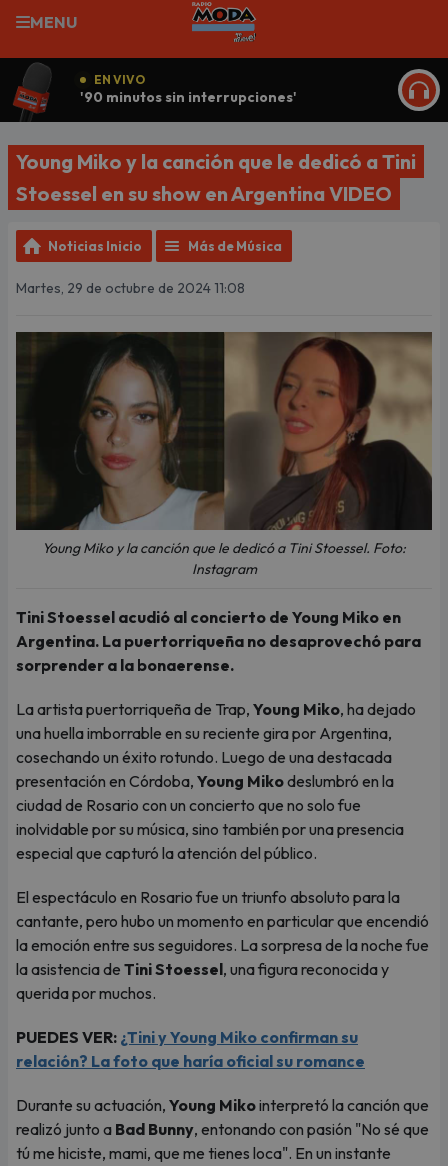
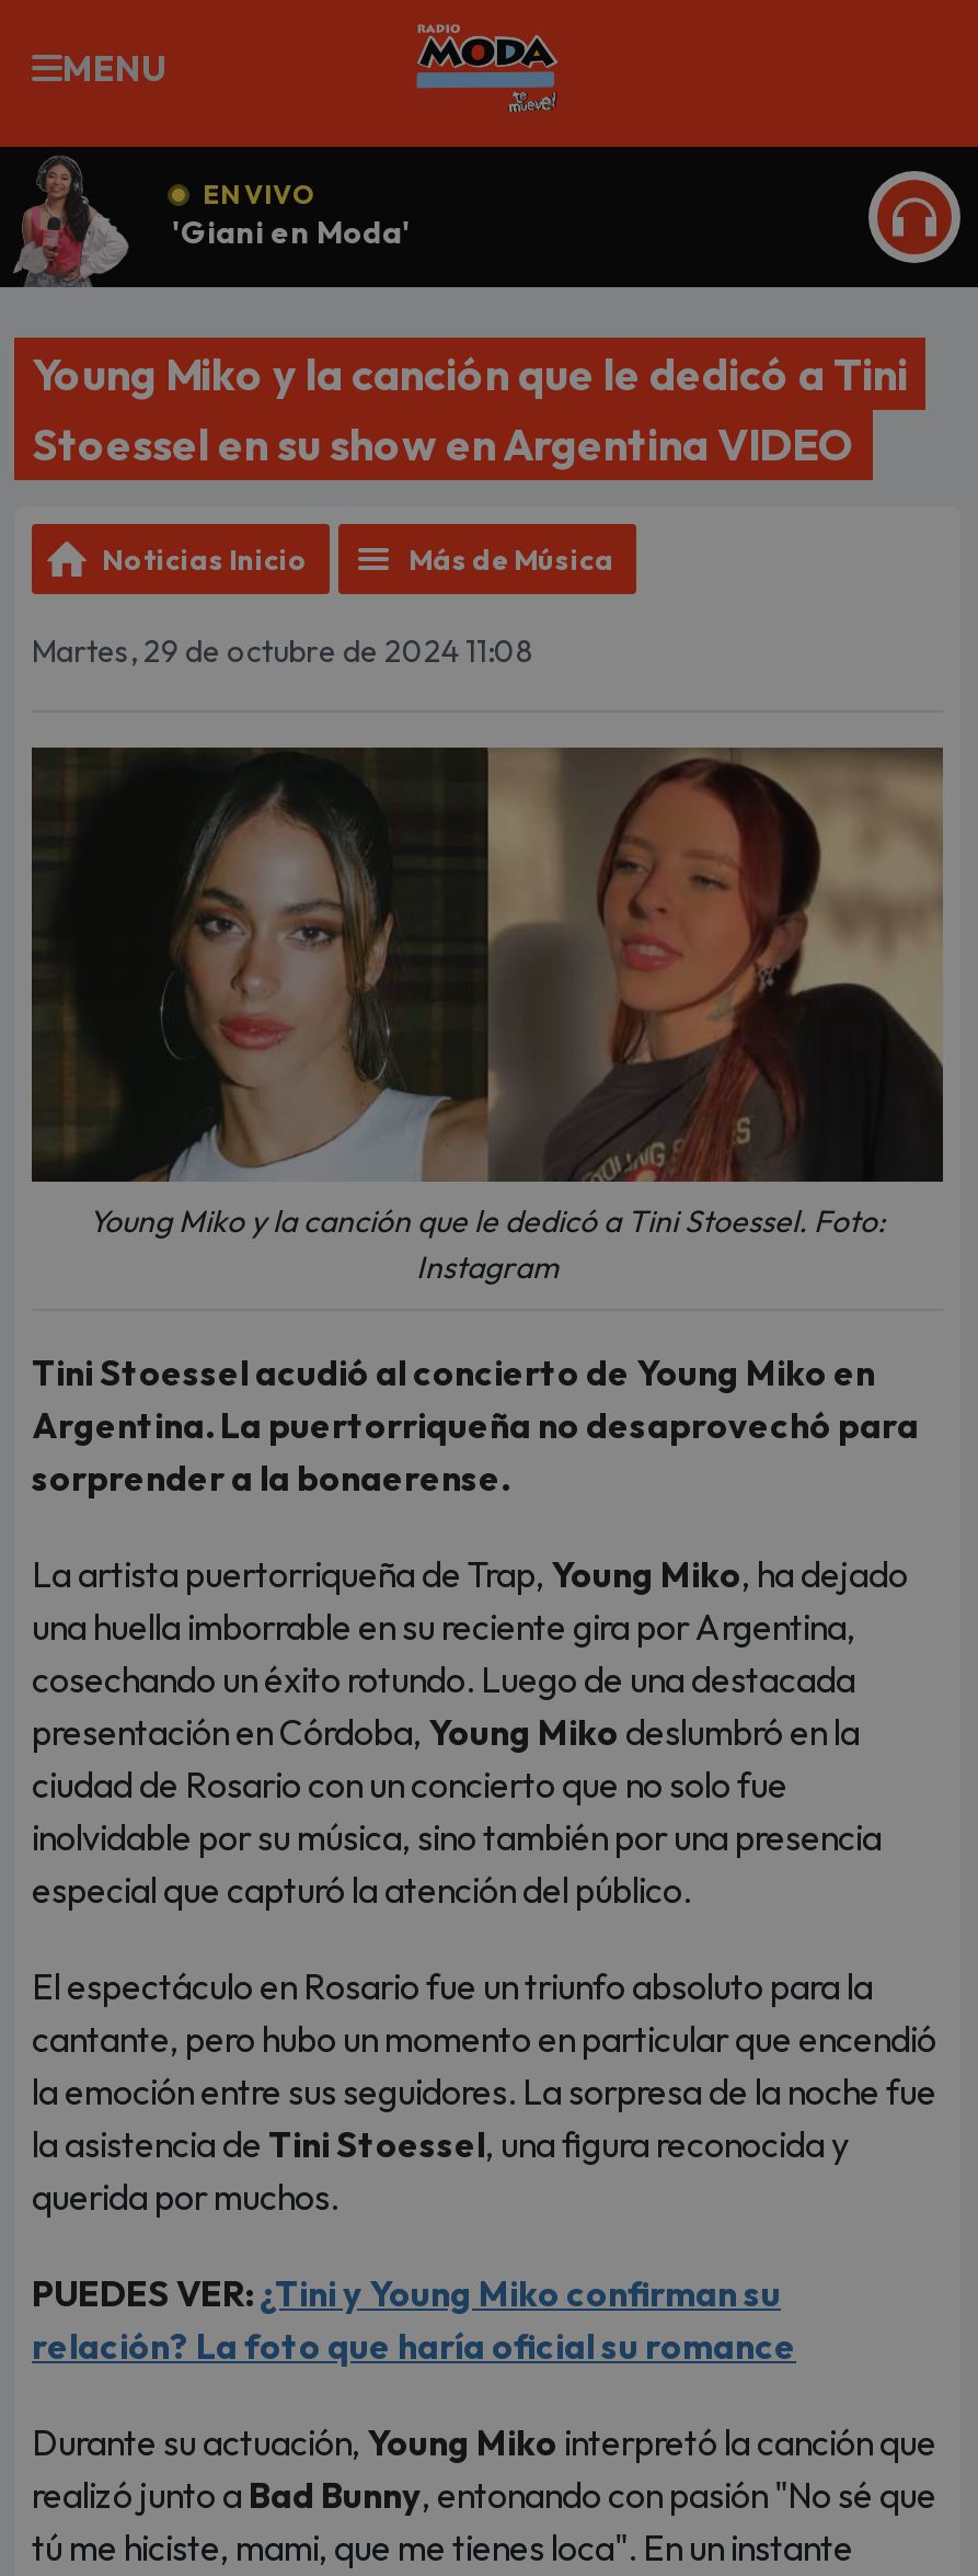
- [image]
- '90 minutos sin interrupciones'
+ [image]
+ 'Giani en Moda'
